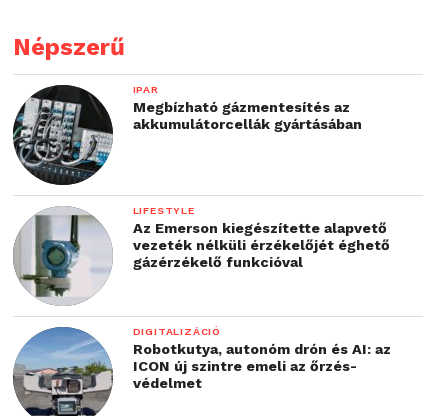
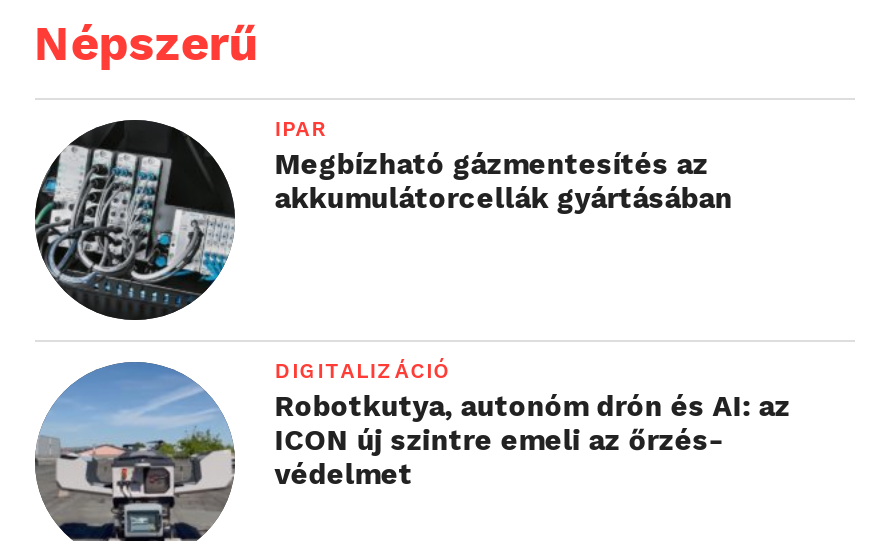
- [image]
- LIFESTYLE
- Az Emerson kiegészítette alapvető
- vezeték nélküli érzékelőjét éghető
- gázérzékelő funkcióval
